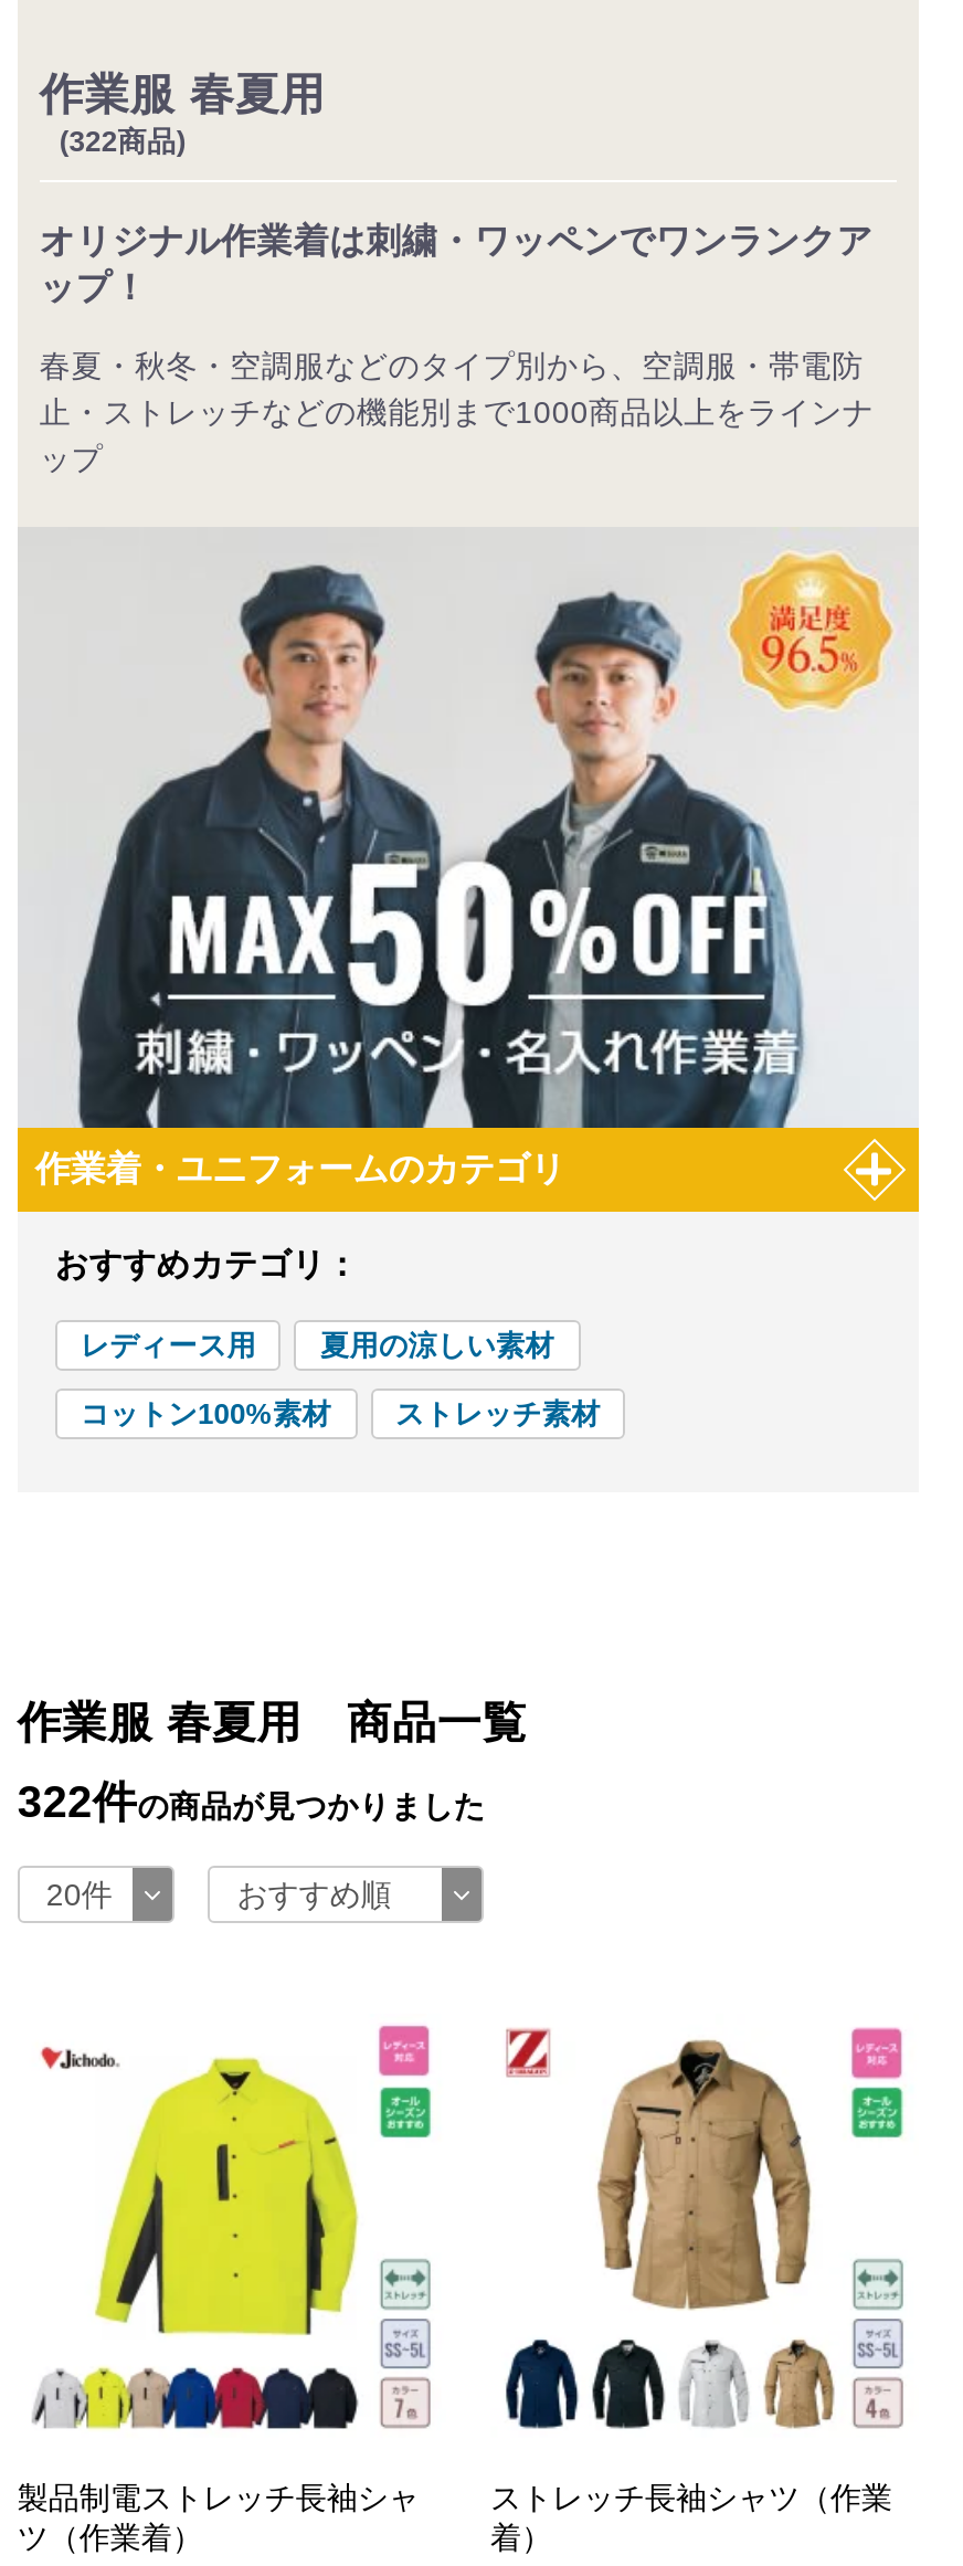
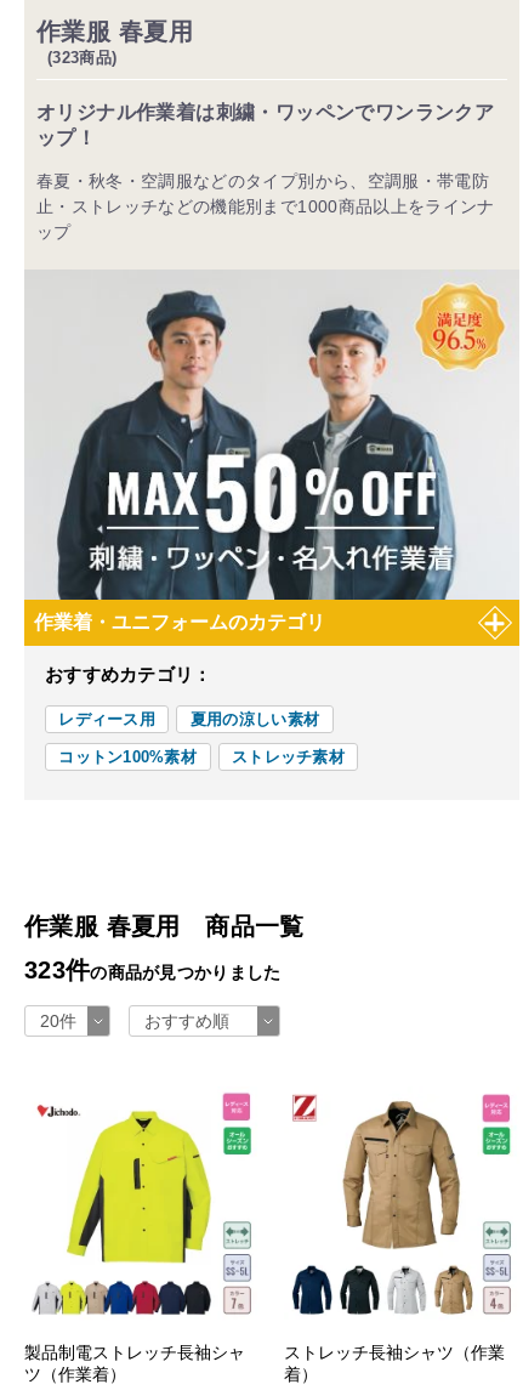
- (322商品)
+ (323商品)

- 322件の商品が見つかりました
+ 323件の商品が見つかりました
